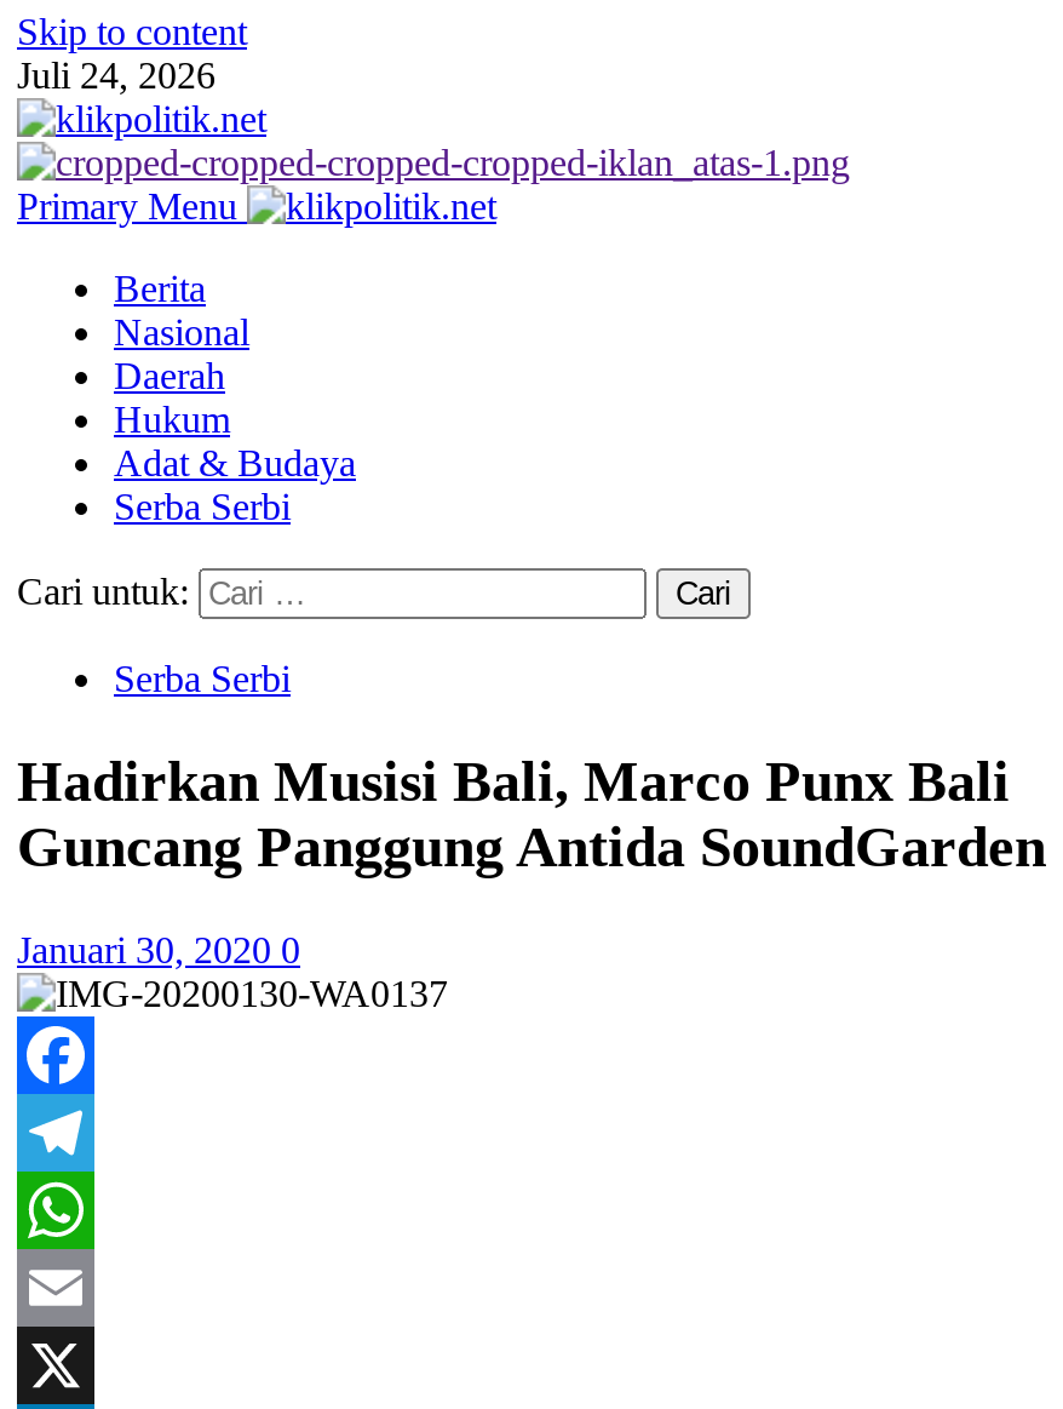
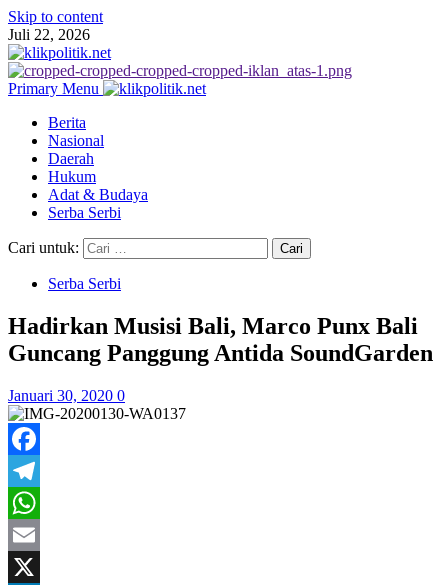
- Juli 24, 2026
+ Juli 22, 2026
